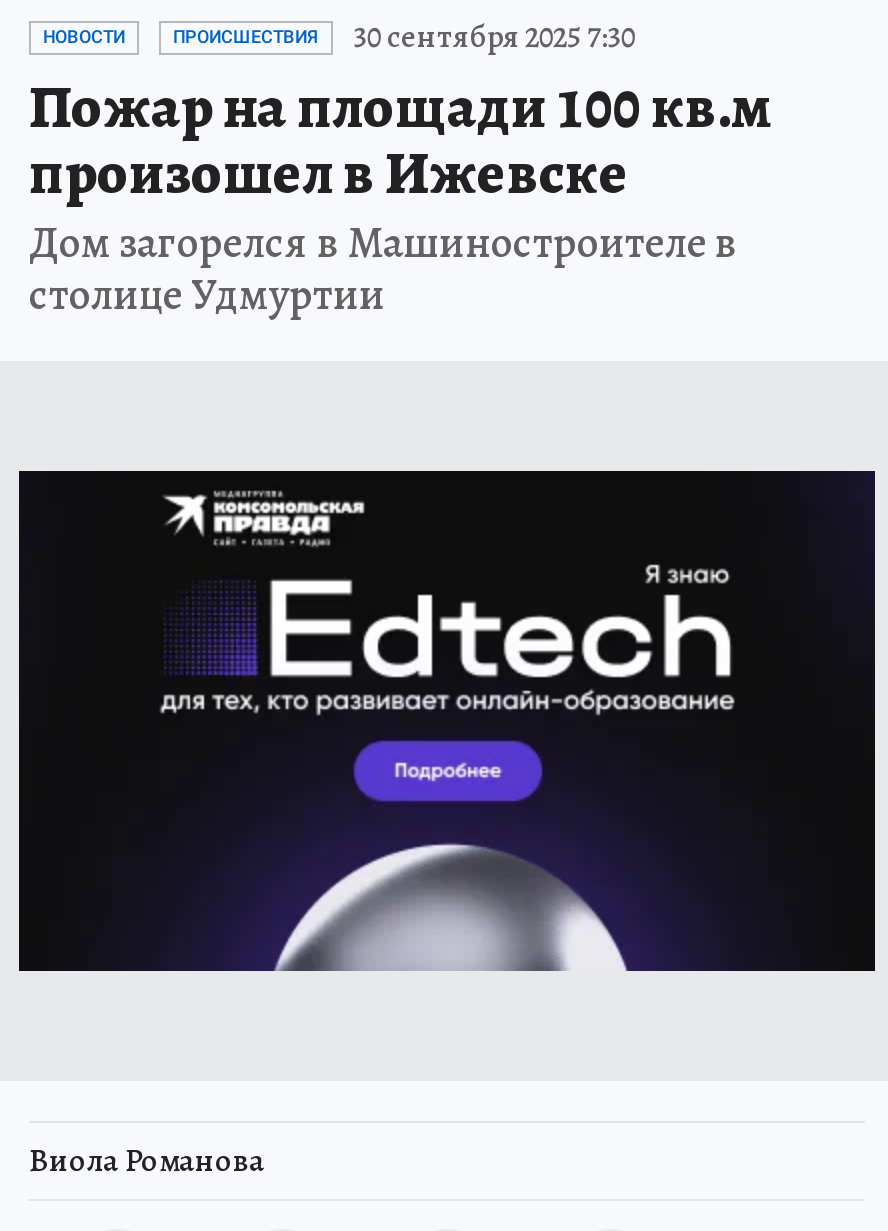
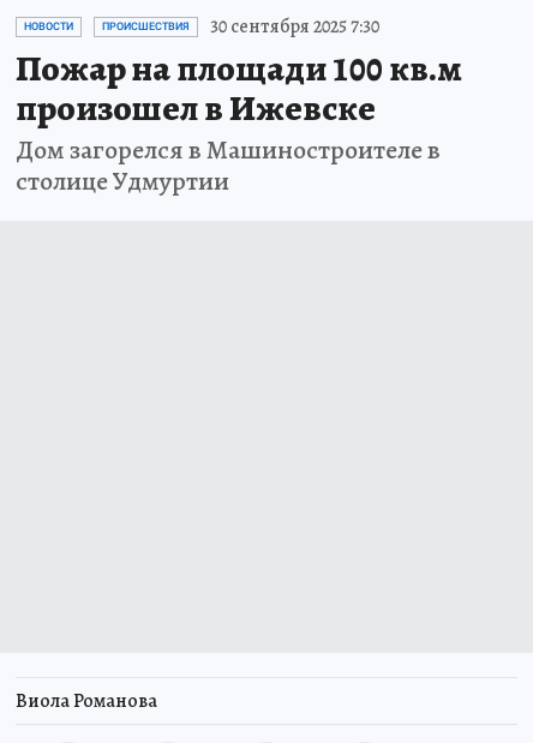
- [image]
